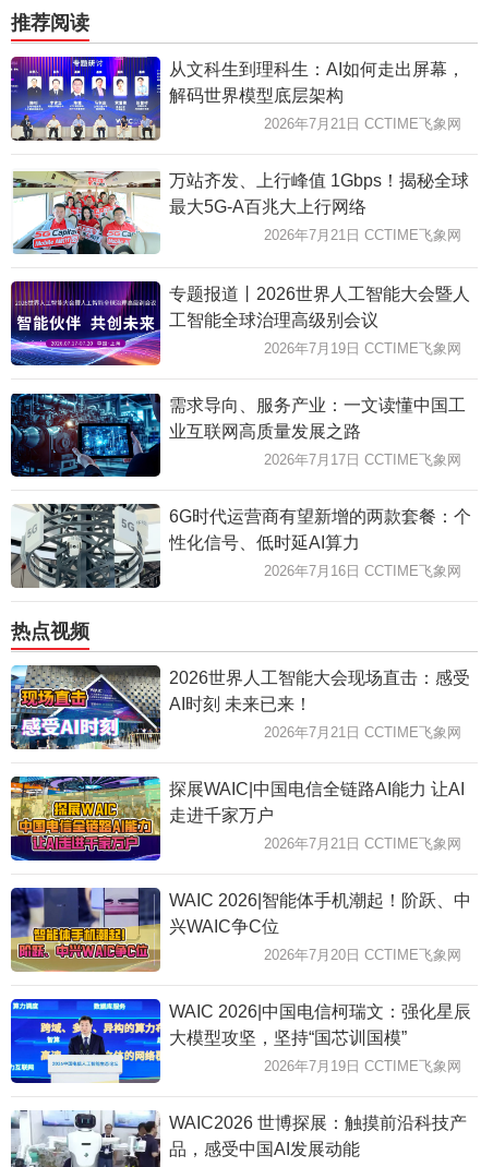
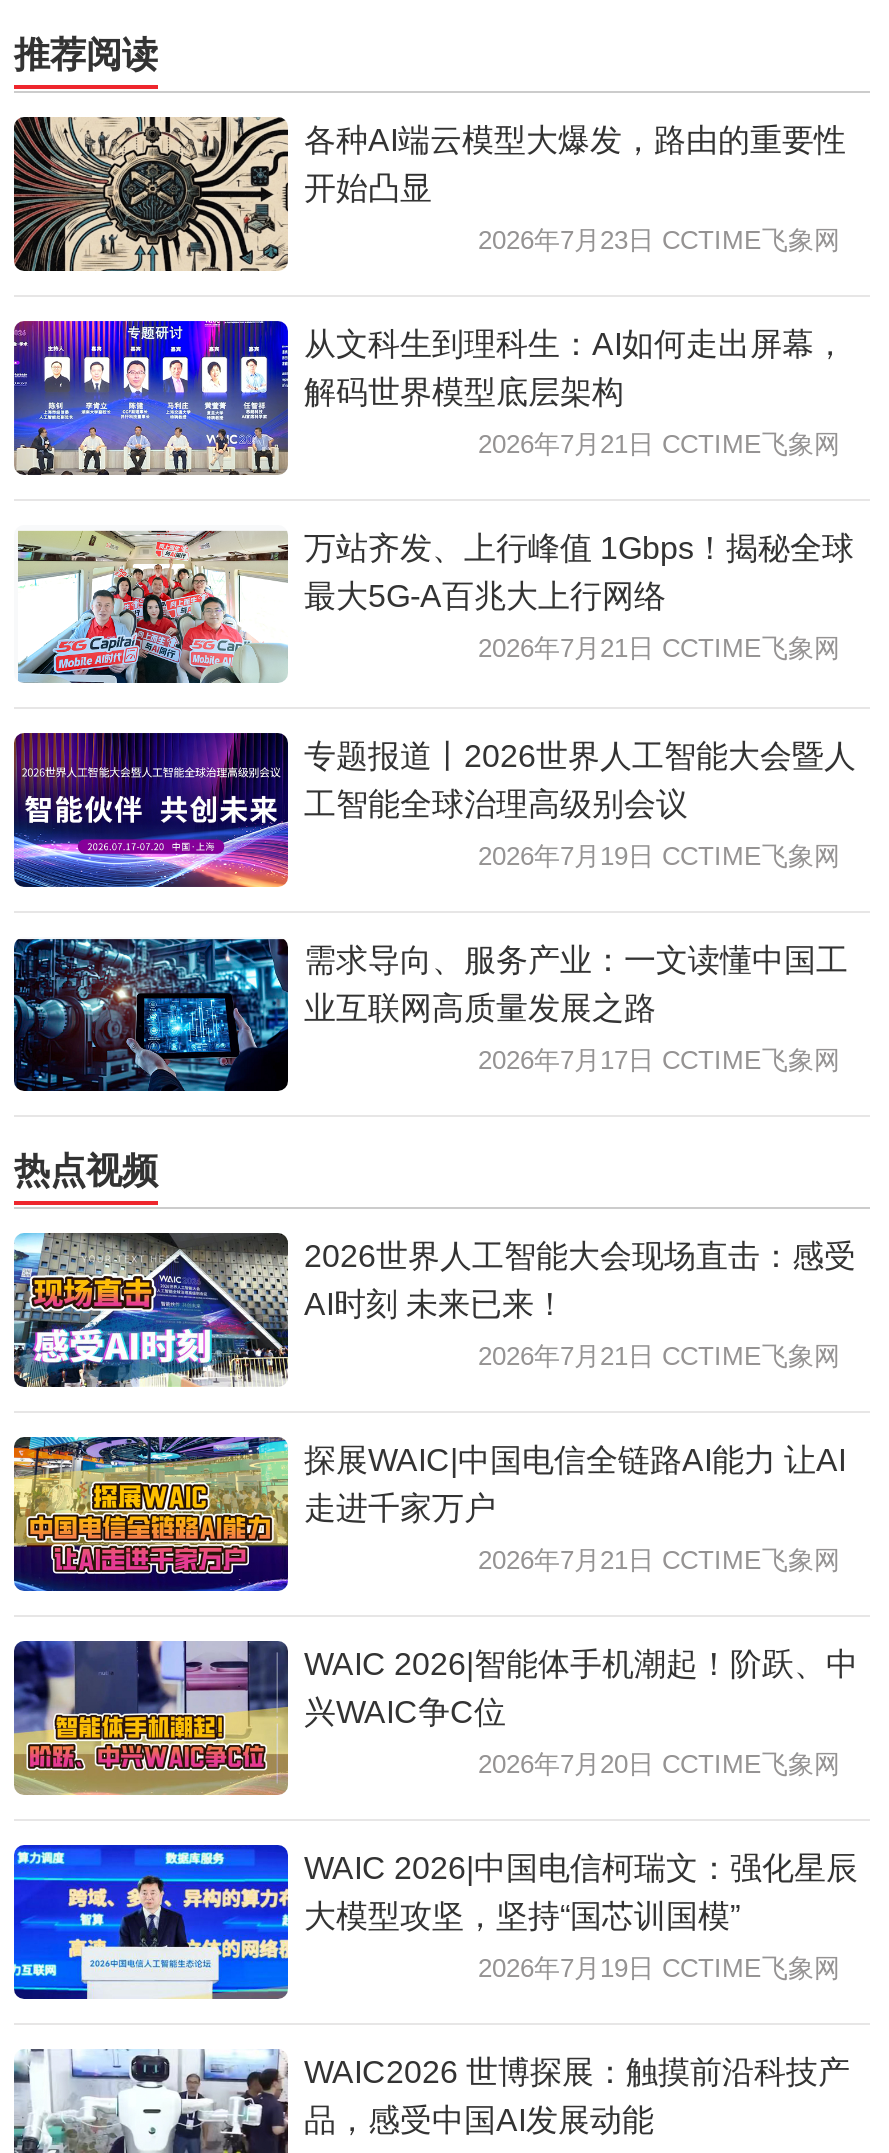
+ [image]
+ 各种AI端云模型大爆发，路由的重要性
+ 开始凸显
+ 2026年7月23日 CCTIME飞象网

moved down: [image] | 从文科生到理科生：AI如何走出屏幕， | 解码世界模型底层架构 | ... | 业互联网高质量发展之路 | 2026年7月17日 CCTIME飞象网

- [image]
- 6G时代运营商有望新增的两款套餐：个
- 性化信号、低时延AI算力
- 2026年7月16日 CCTIME飞象网
